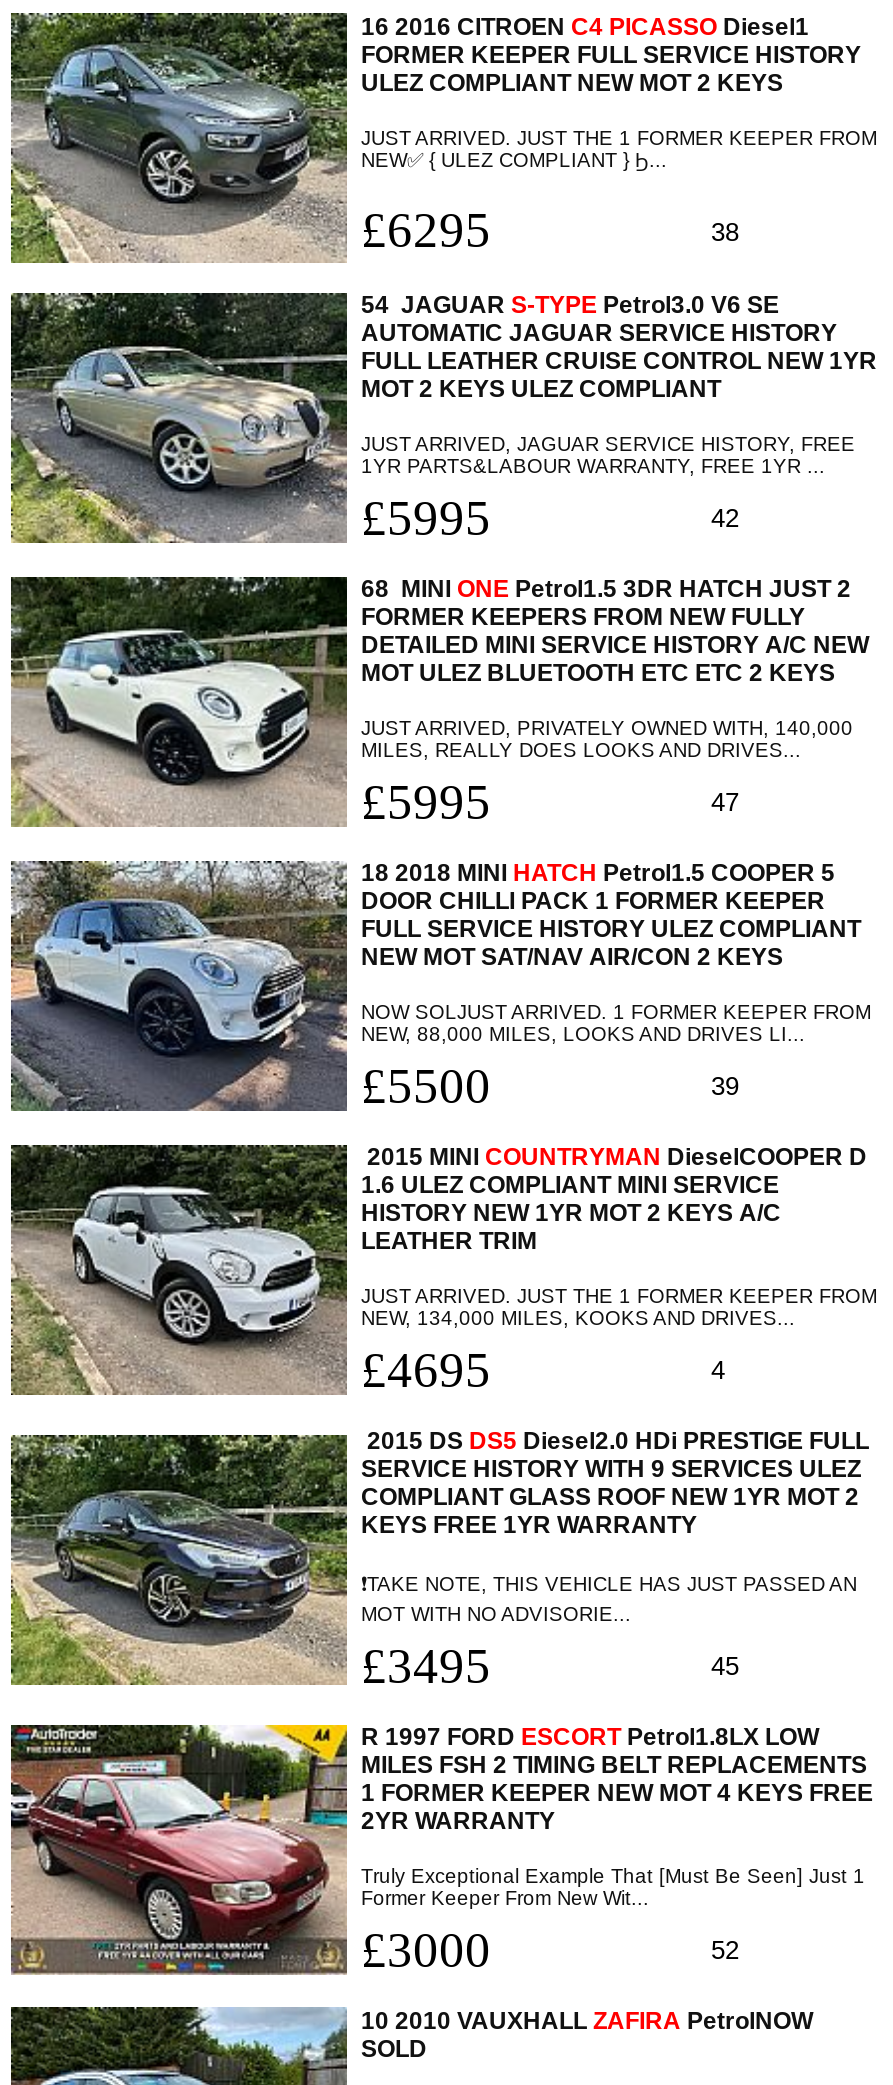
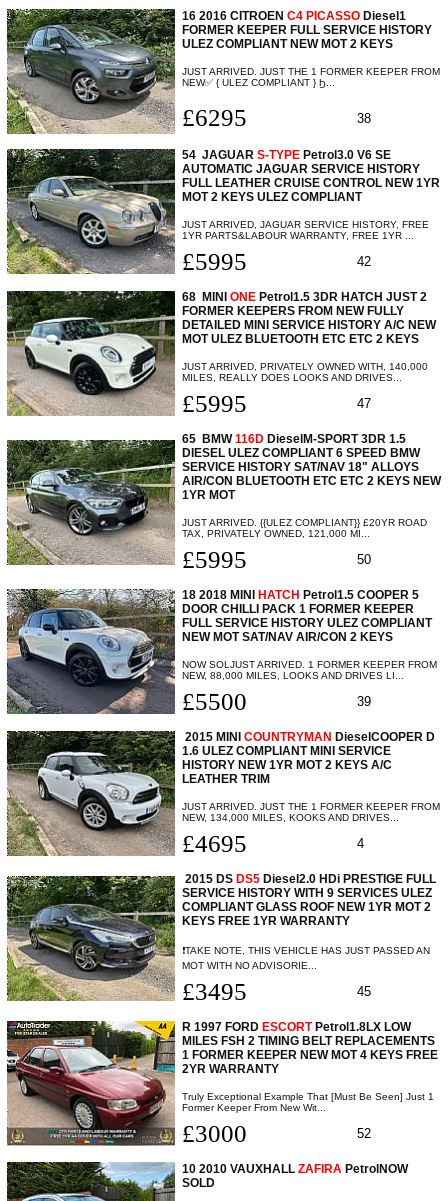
+ [image]
+ 65 BMW 116D DieselM-SPORT 3DR 1.5
+ DIESEL ULEZ COMPLIANT 6 SPEED BMW
+ SERVICE HISTORY SAT/NAV 18" ALLOYS
+ AIR/CON BLUETOOTH ETC ETC 2 KEYS NEW
+ 1YR MOT
+ JUST ARRIVED. {{ULEZ COMPLIANT}} £20YR ROAD
+ TAX, PRIVATELY OWNED, 121,000 MI...
+ £5995
+ 50
